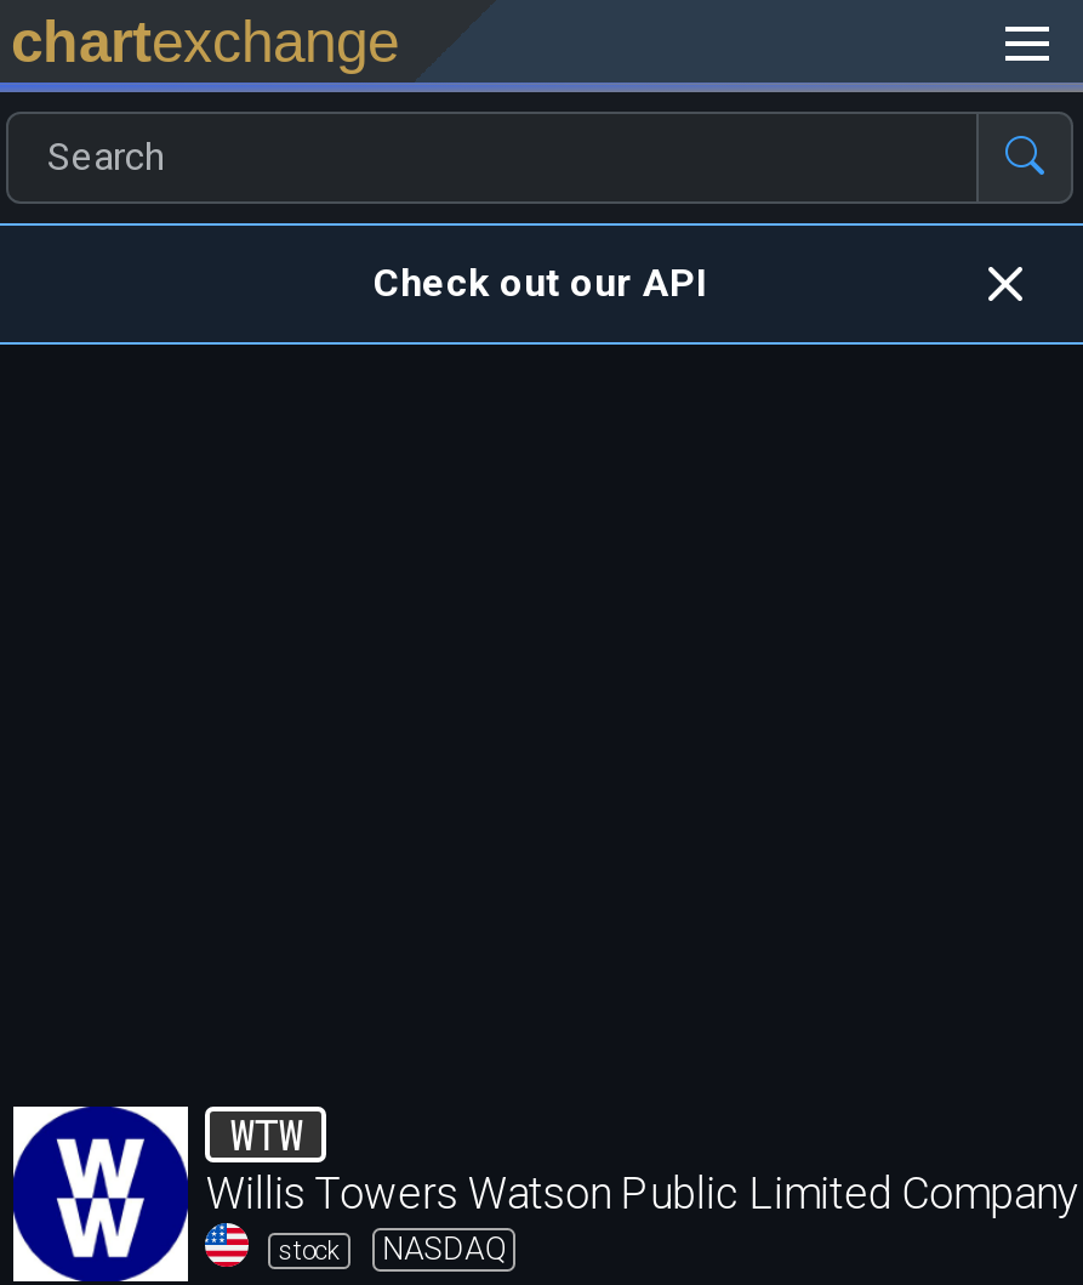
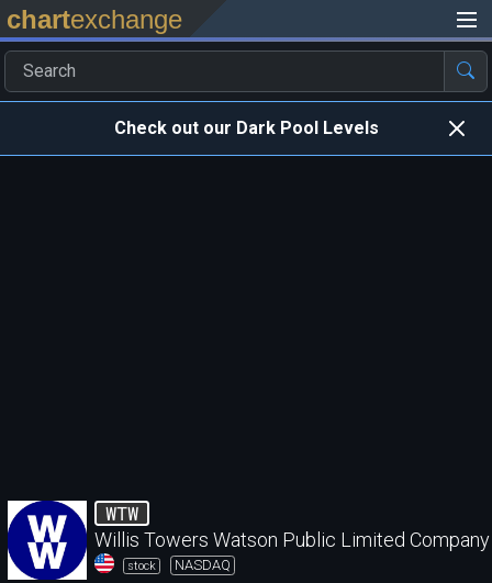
- Check out our API
+ Check out our Dark Pool Levels
